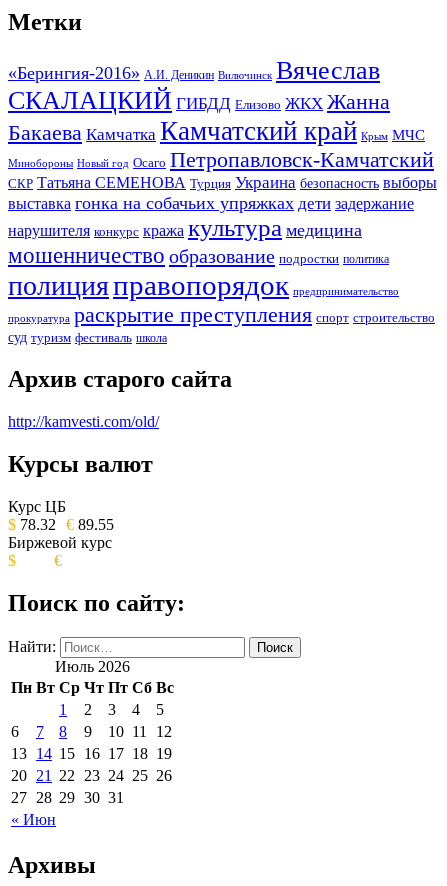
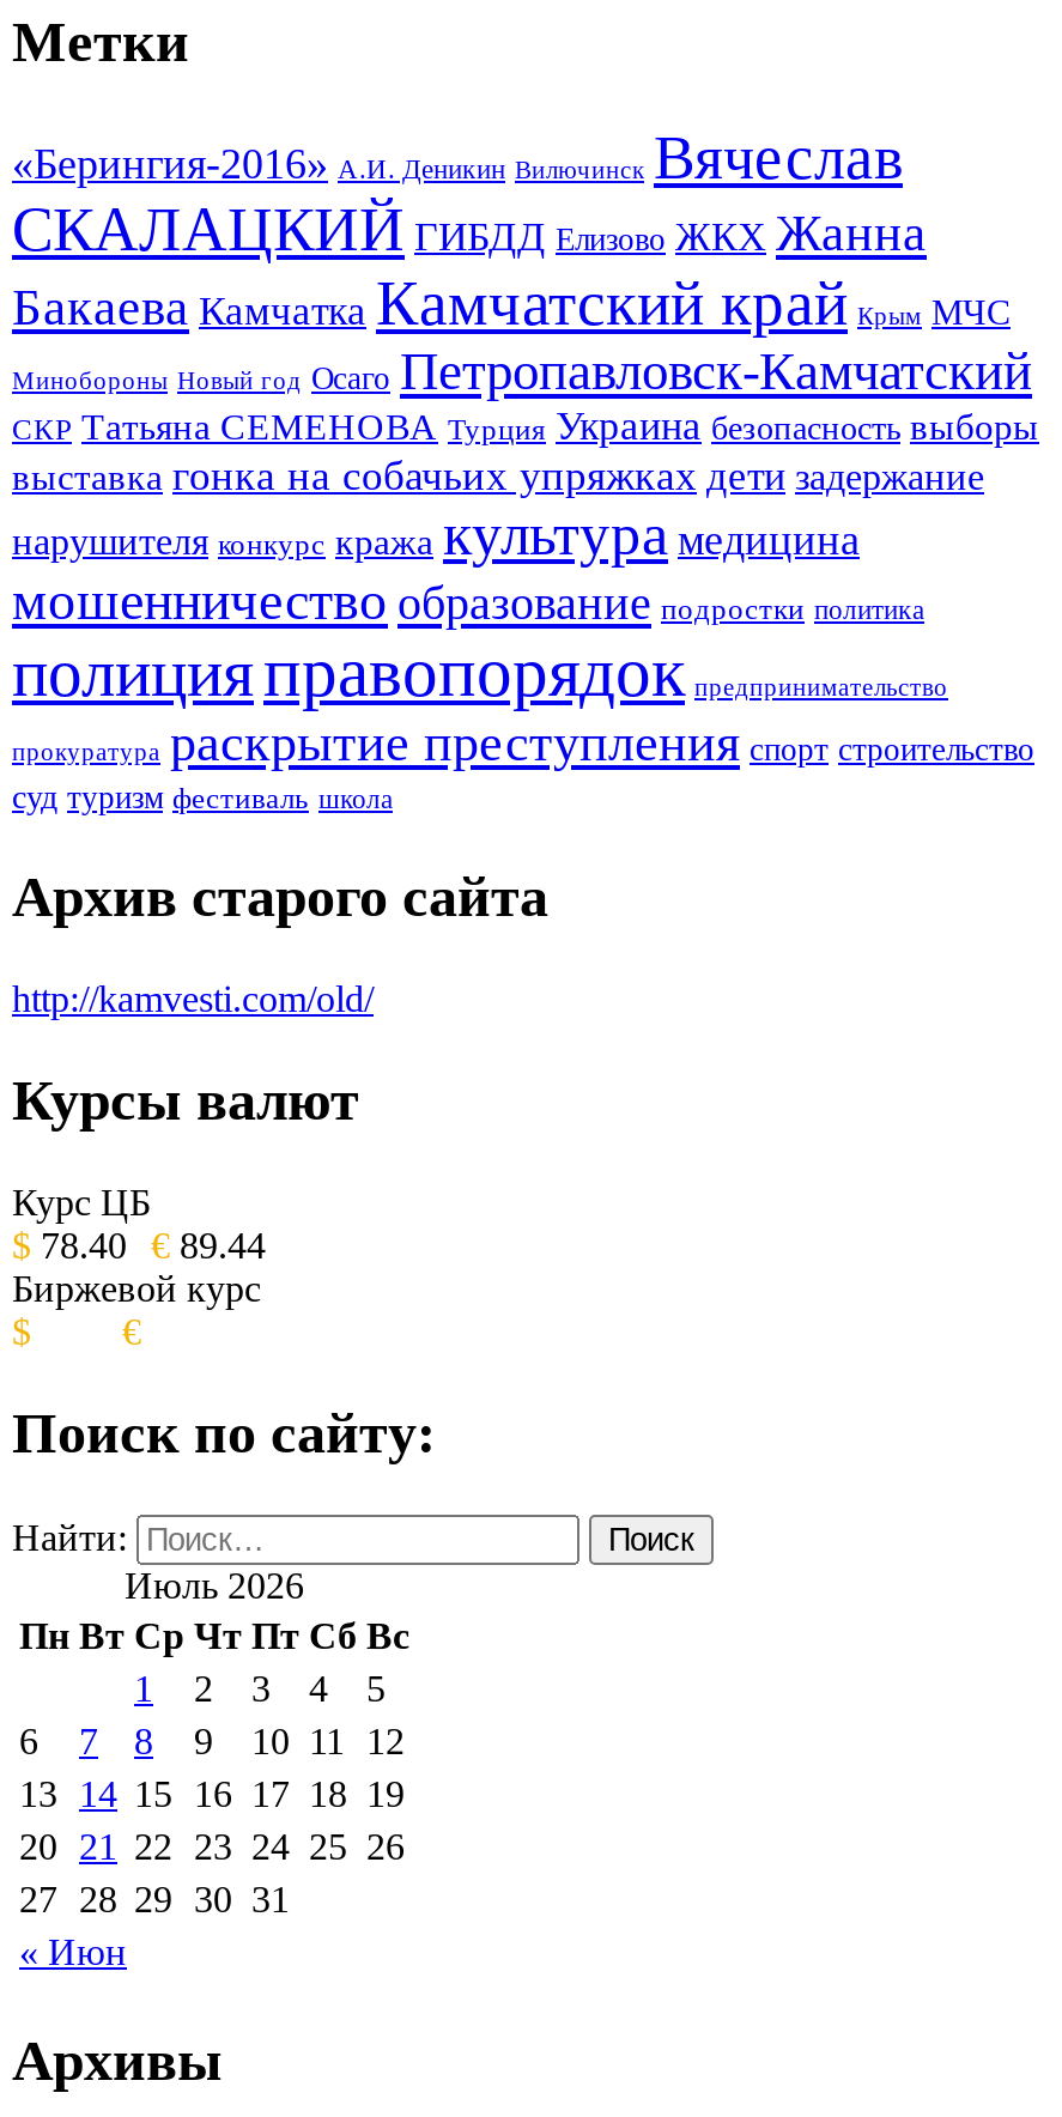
- $ 78.32 € 89.55
+ $ 78.40 € 89.44
